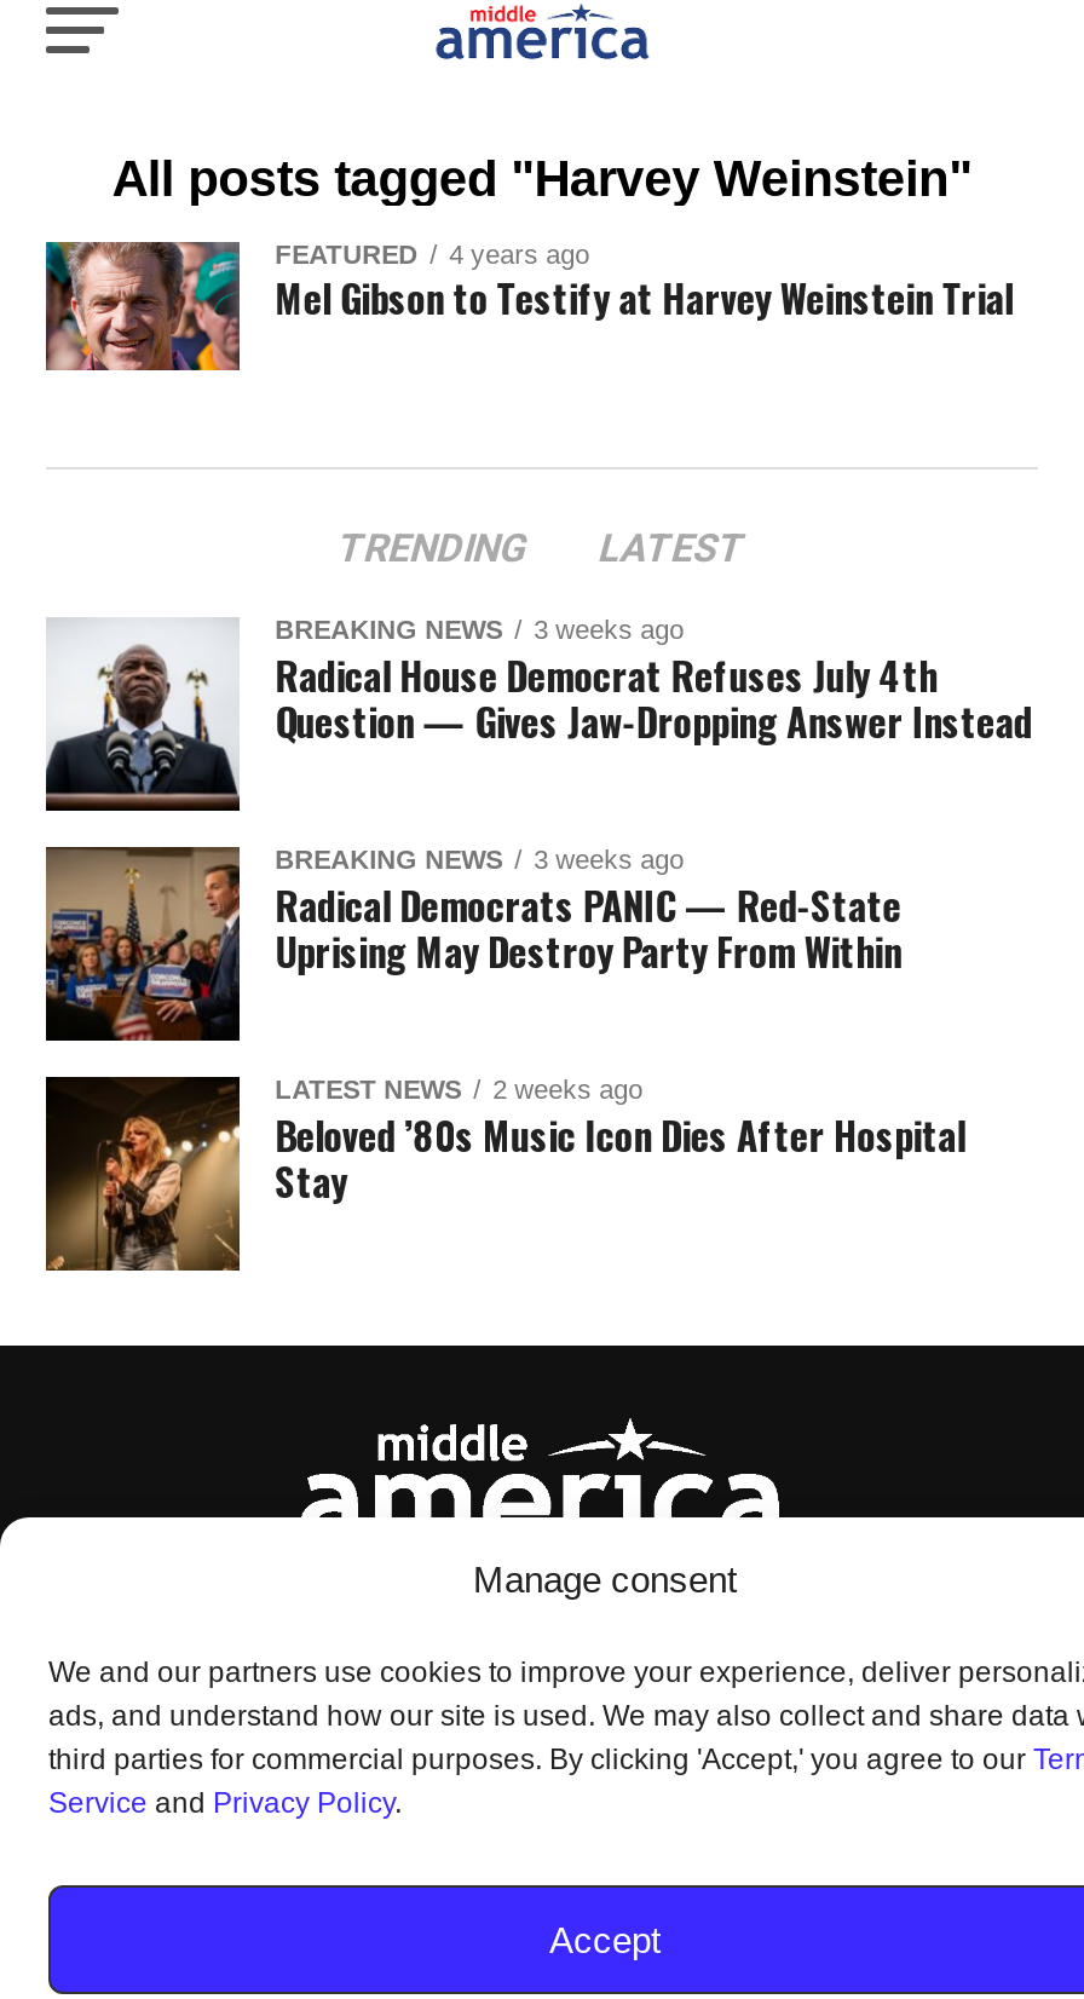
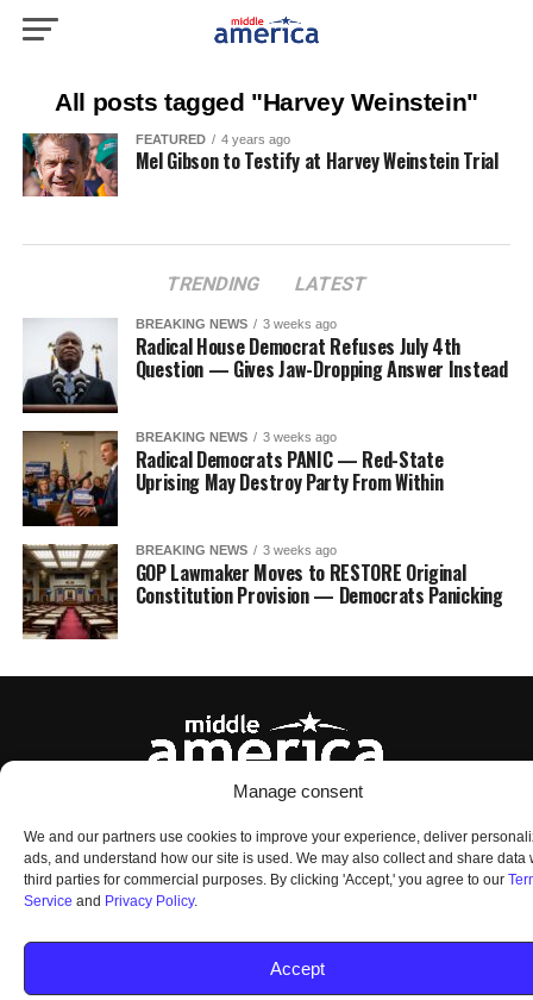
- [image]
- LATEST NEWS
- 2 weeks ago
- Beloved ’80s Music Icon Dies After Hospital
- Stay
+ [image]
+ BREAKING NEWS
+ 3 weeks ago
+ GOP Lawmaker Moves to RESTORE Original
+ Constitution Provision — Democrats Panicking
